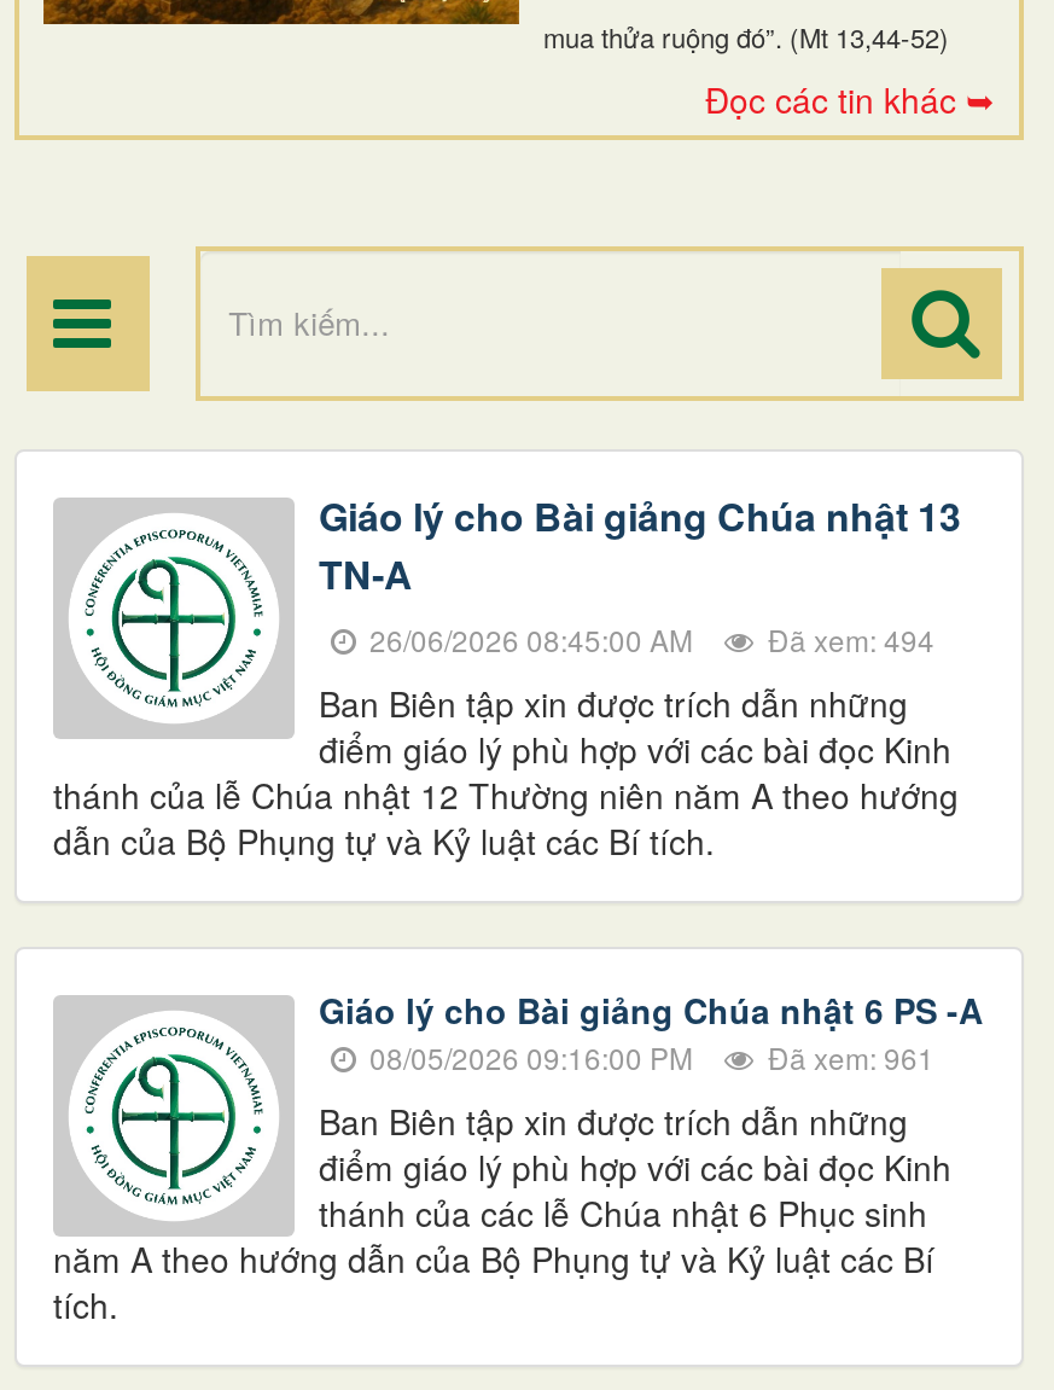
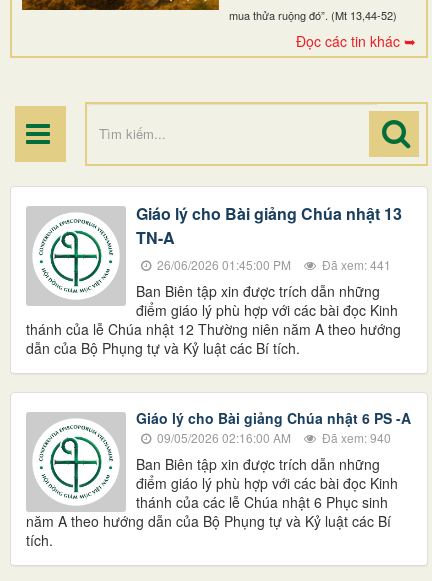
- 26/06/2026 08:45:00 AM
- Đã xem: 494
+ 26/06/2026 01:45:00 PM
+ Đã xem: 441

- 08/05/2026 09:16:00 PM
- Đã xem: 961
+ 09/05/2026 02:16:00 AM
+ Đã xem: 940
